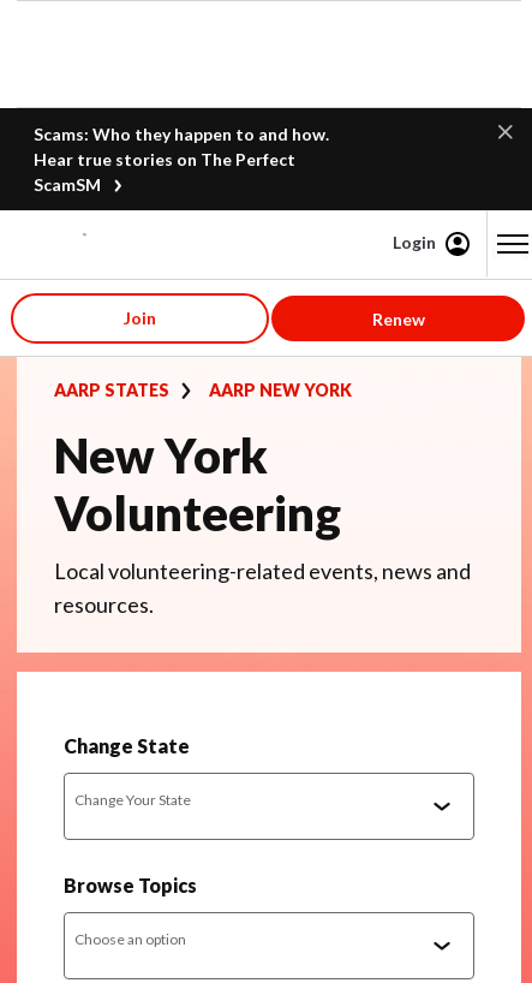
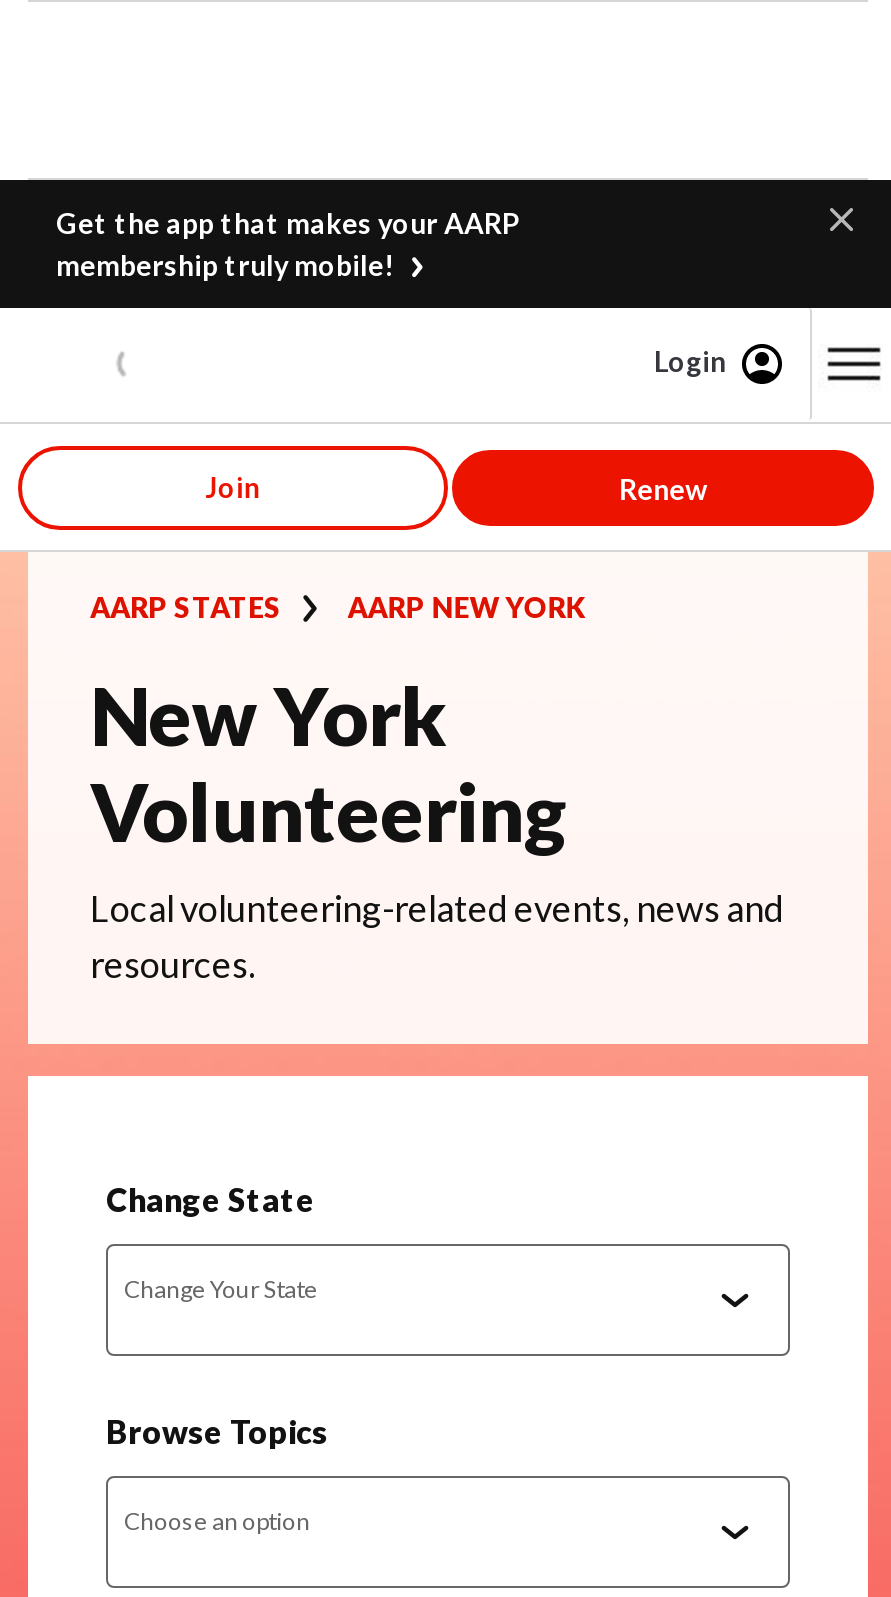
- Scams: Who they happen to and how.
- Hear true stories on The Perfect
- ScamSM
+ Get the app that makes your AARP
+ membership truly mobile!
